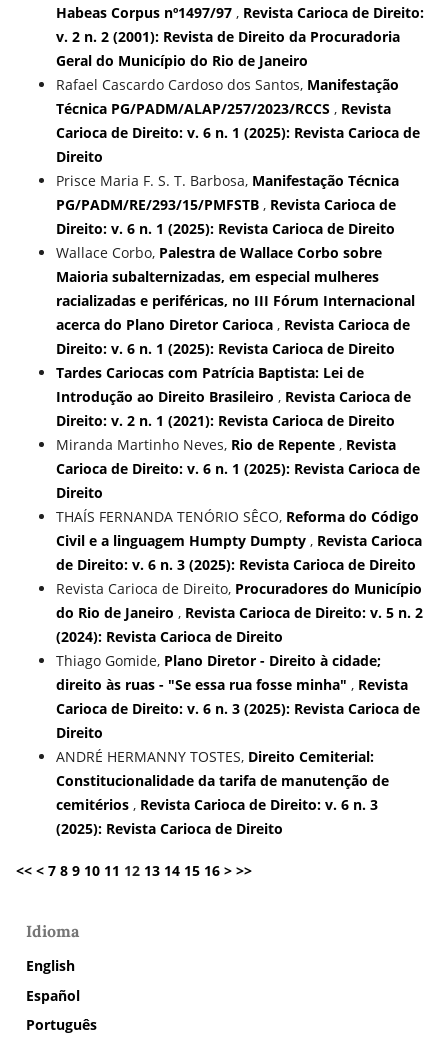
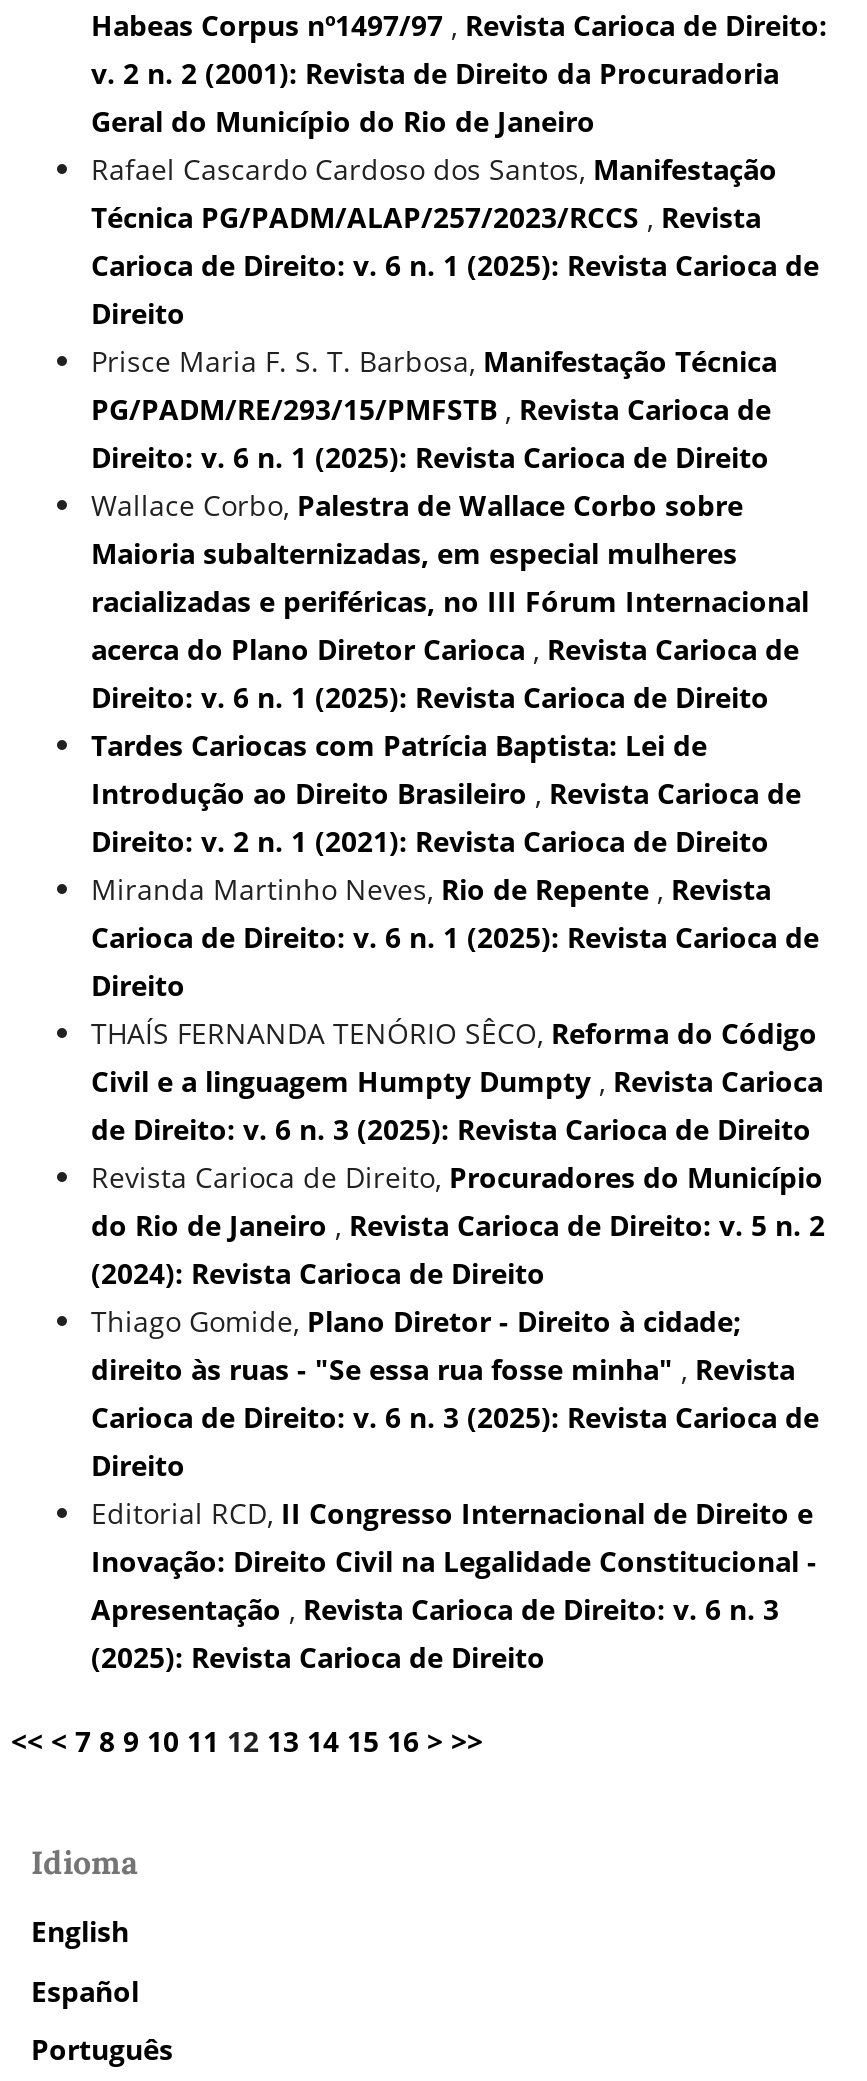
- ANDRÉ HERMANNY TOSTES, Direito Cemiterial:
- Constitucionalidade da tarifa de manutenção de
- cemitérios, Revista Carioca de Direito: v. 6 n. 3
+ Editorial RCD, II Congresso Internacional de Direito e
+ Inovação: Direito Civil na Legalidade Constitucional -
+ Apresentação, Revista Carioca de Direito: v. 6 n. 3
